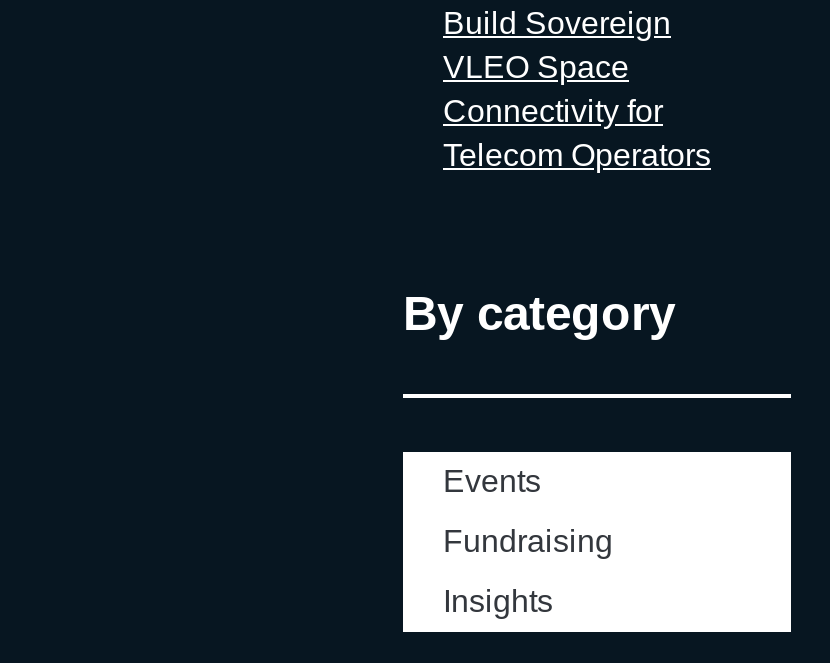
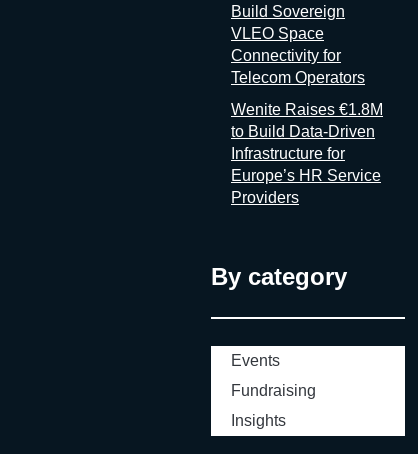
+ Wenite Raises €1.8M
+ to Build Data-Driven
+ Infrastructure for
+ Europe’s HR Service
+ Providers
